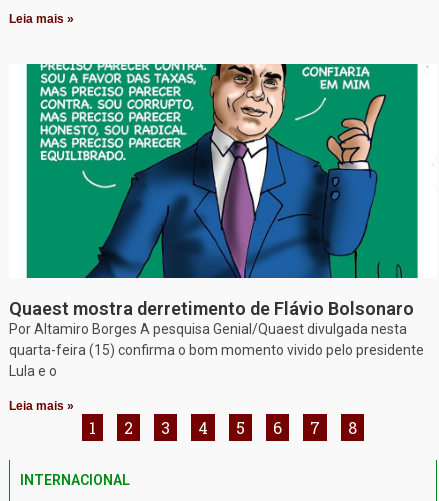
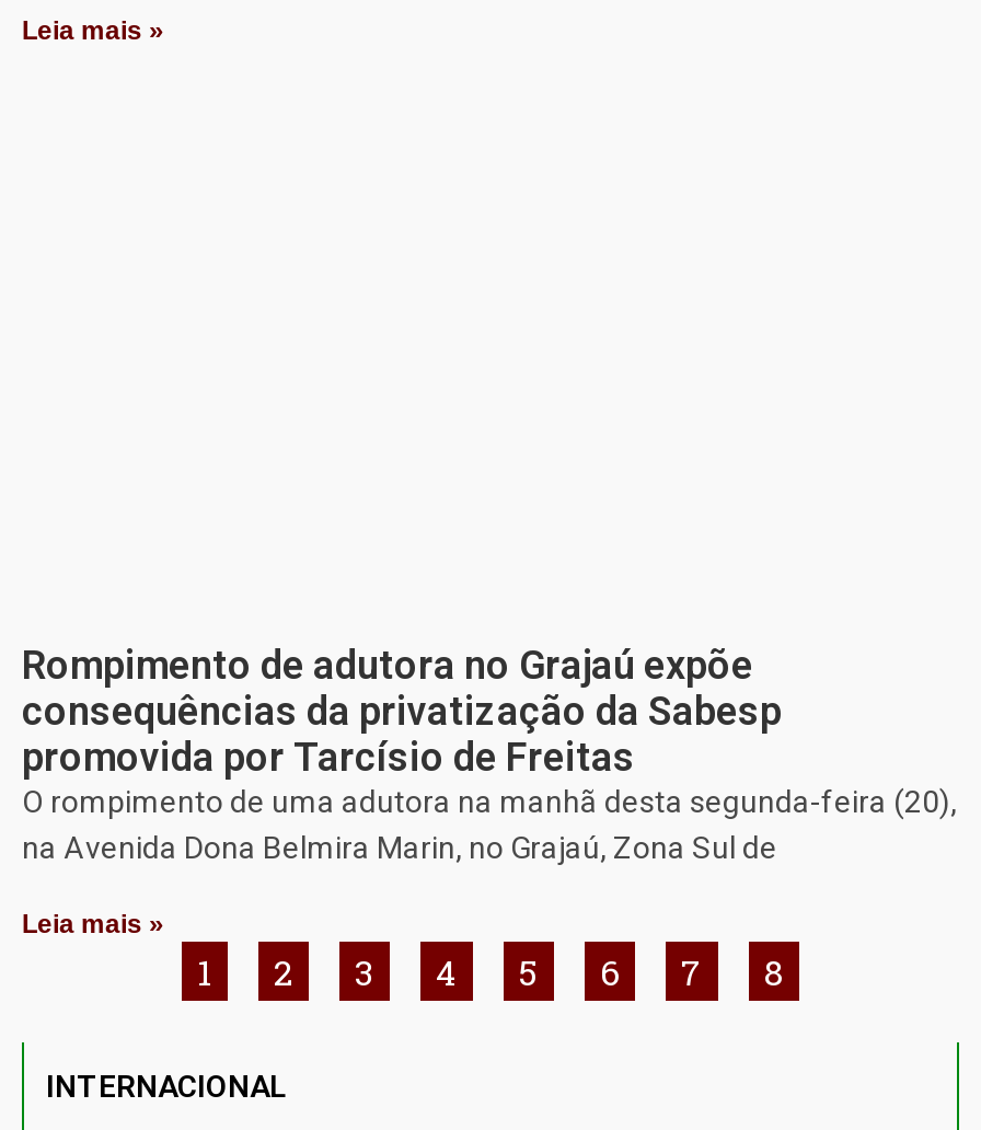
- [image]

- Quaest mostra derretimento de Flávio Bolsonaro
- Por Altamiro Borges A pesquisa Genial/Quaest divulgada nesta
- quarta-feira (15) confirma o bom momento vivido pelo presidente
- Lula e o
+ Rompimento de adutora no Grajaú expõe
+ consequências da privatização da Sabesp
+ promovida por Tarcísio de Freitas
+ O rompimento de uma adutora na manhã desta segunda-feira (20),
+ na Avenida Dona Belmira Marin, no Grajaú, Zona Sul de
